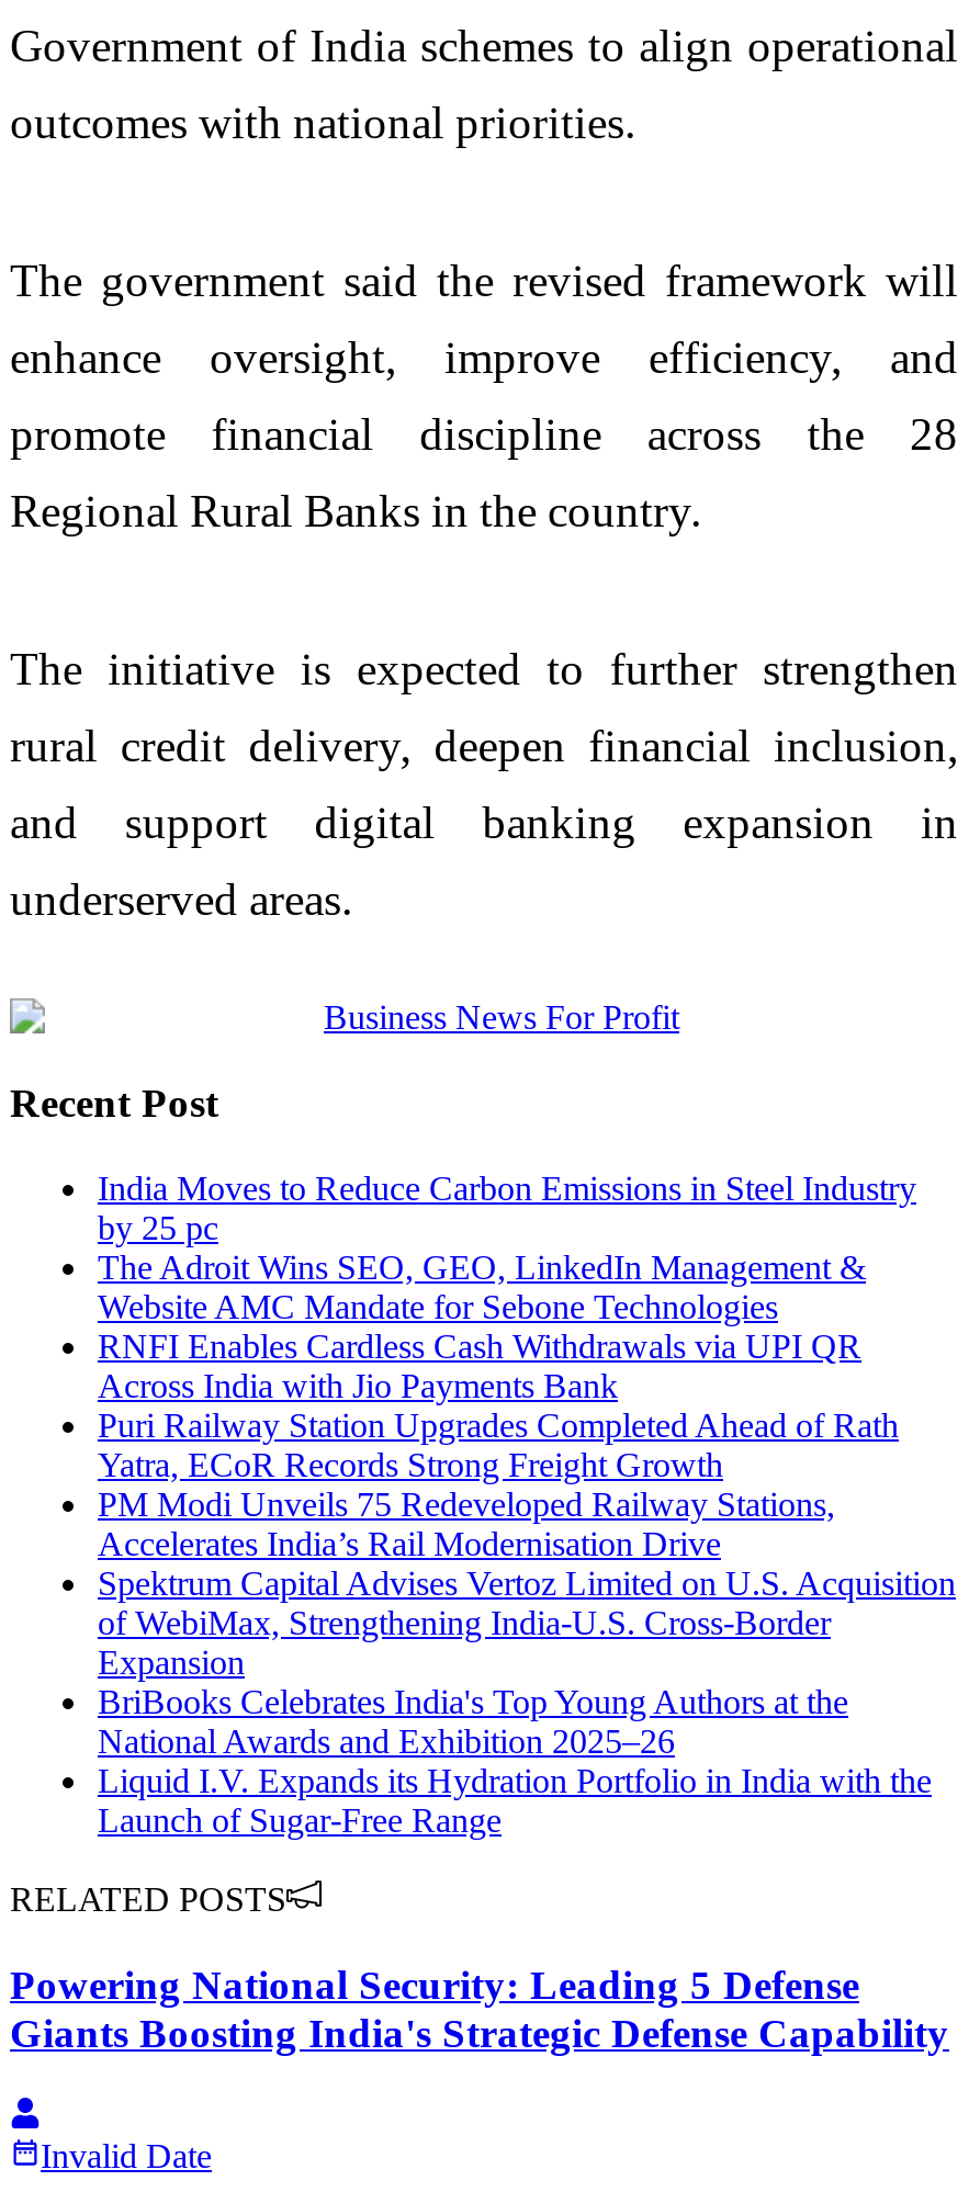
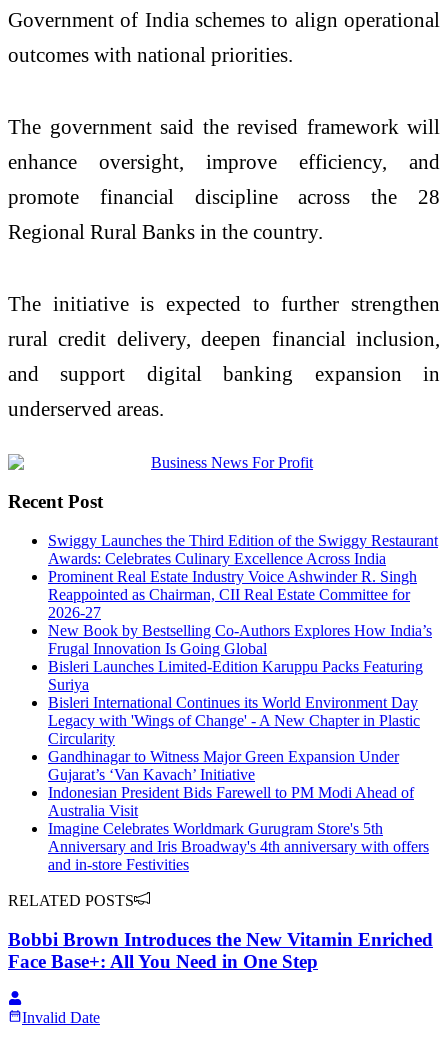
- India Moves to Reduce Carbon Emissions in Steel Industry
- by 25 pc
- The Adroit Wins SEO, GEO, LinkedIn Management &
- Website AMC Mandate for Sebone Technologies
- RNFI Enables Cardless Cash Withdrawals via UPI QR
- Across India with Jio Payments Bank
- Puri Railway Station Upgrades Completed Ahead of Rath
- Yatra, ECoR Records Strong Freight Growth
- PM Modi Unveils 75 Redeveloped Railway Stations,
- Accelerates India’s Rail Modernisation Drive
- Spektrum Capital Advises Vertoz Limited on U.S. Acquisition
- of WebiMax, Strengthening India-U.S. Cross-Border
- Expansion
- BriBooks Celebrates India's Top Young Authors at the
- National Awards and Exhibition 2025–26
- Liquid I.V. Expands its Hydration Portfolio in India with the
- Launch of Sugar-Free Range
+ Swiggy Launches the Third Edition of the Swiggy Restaurant
+ Awards: Celebrates Culinary Excellence Across India
+ Prominent Real Estate Industry Voice Ashwinder R. Singh
+ Reappointed as Chairman, CII Real Estate Committee for
+ 2026-27
+ New Book by Bestselling Co-Authors Explores How India’s
+ Frugal Innovation Is Going Global
+ Bisleri Launches Limited-Edition Karuppu Packs Featuring
+ Suriya
+ Bisleri International Continues its World Environment Day
+ Legacy with 'Wings of Change' - A New Chapter in Plastic
+ Circularity
+ Gandhinagar to Witness Major Green Expansion Under
+ Gujarat’s ‘Van Kavach’ Initiative
+ Indonesian President Bids Farewell to PM Modi Ahead of
+ Australia Visit
+ Imagine Celebrates Worldmark Gurugram Store's 5th
+ Anniversary and Iris Broadway's 4th anniversary with offers
+ and in-store Festivities

- Powering National Security: Leading 5 Defense
- Giants Boosting India's Strategic Defense Capability
+ Bobbi Brown Introduces the New Vitamin Enriched
+ Face Base+: All You Need in One Step
